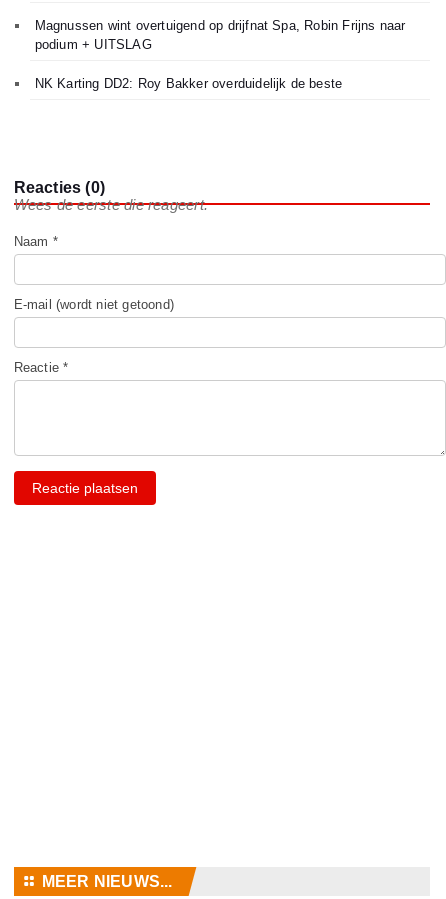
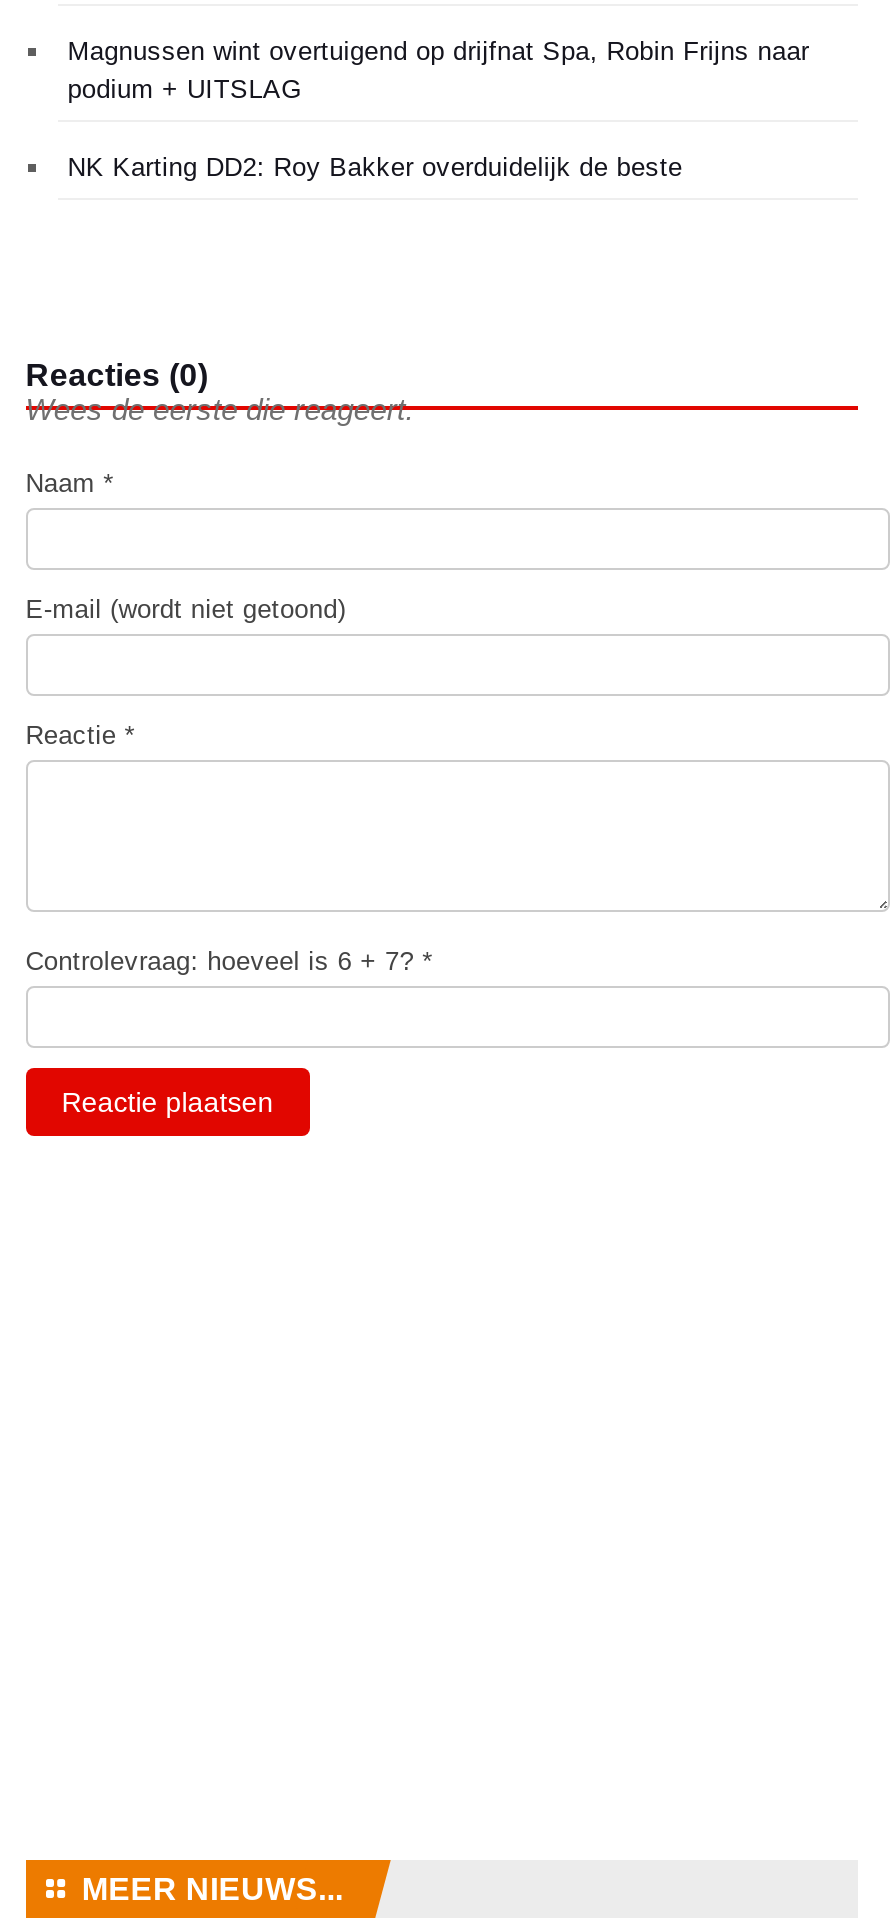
+ Controlevraag: hoeveel is 6 + 7? *
